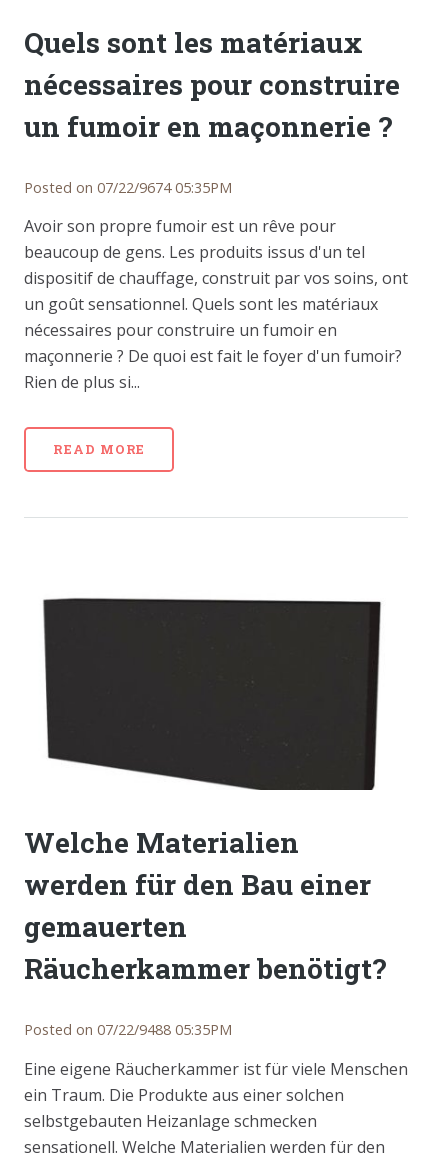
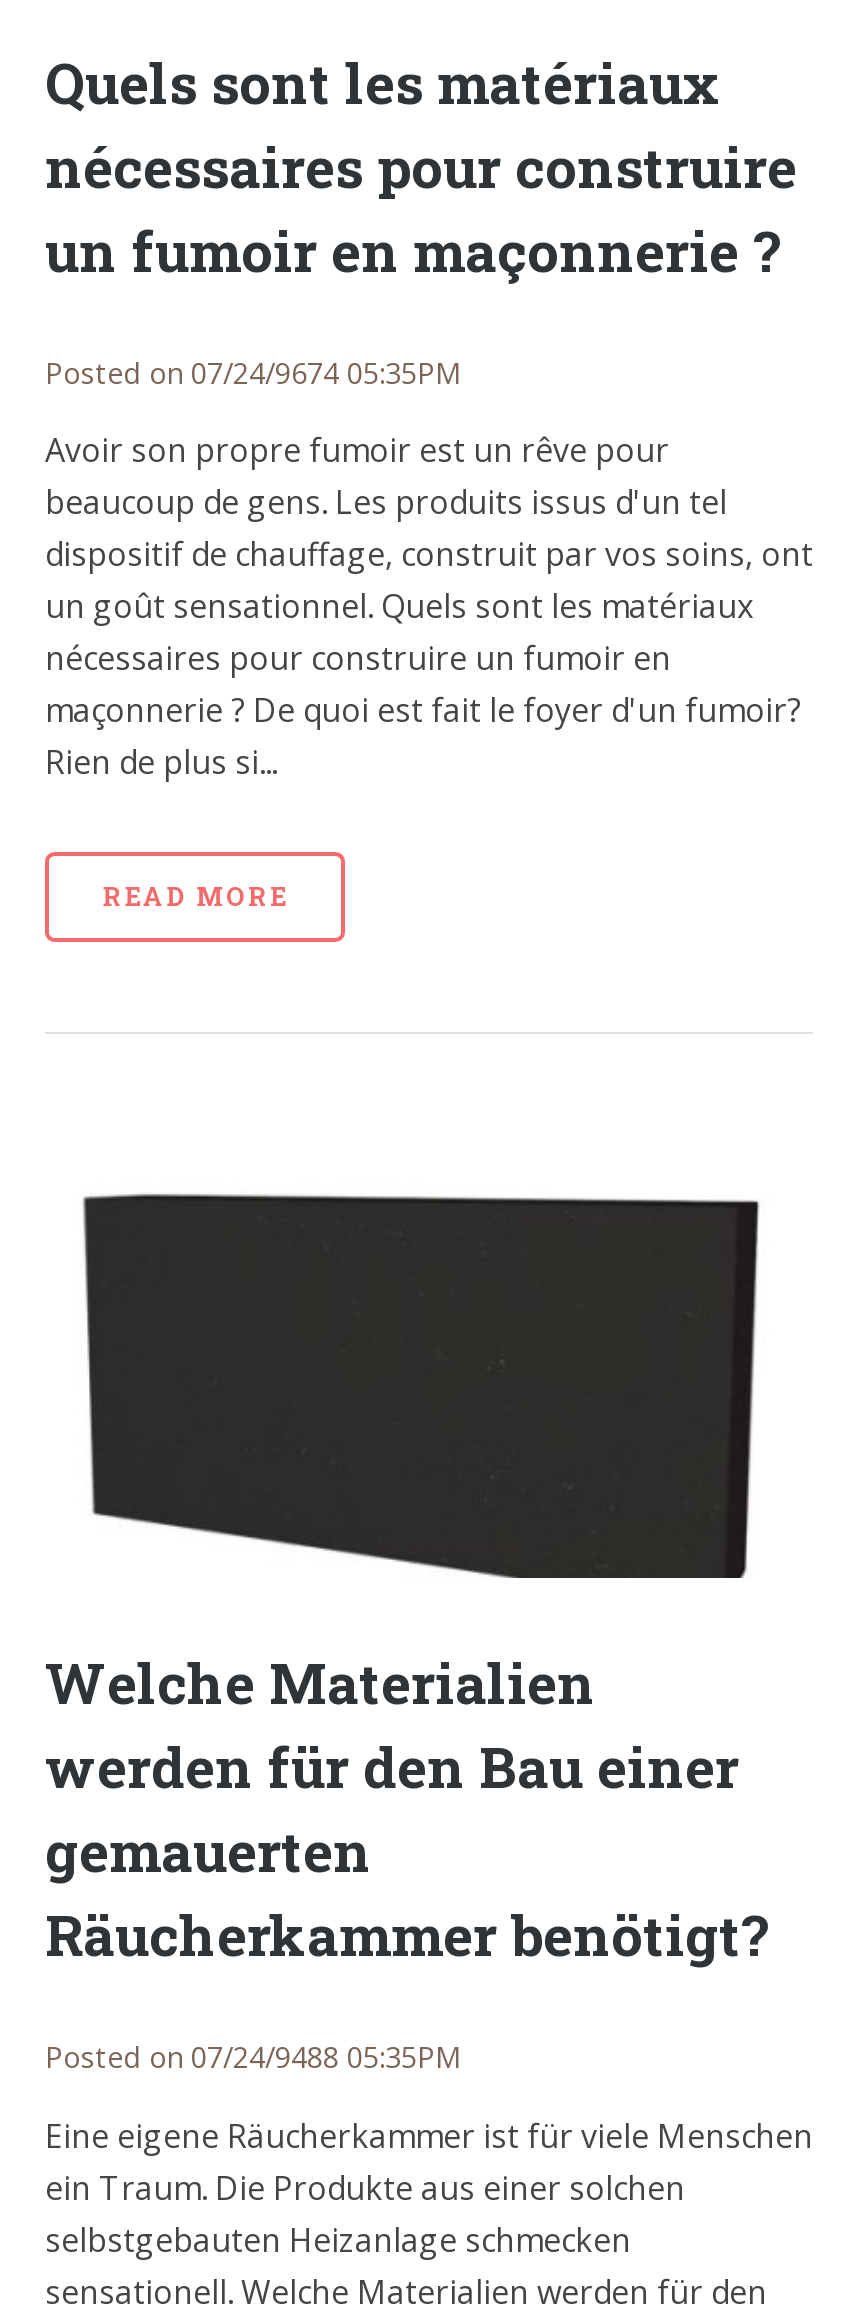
- Posted on 07/22/9674 05:35PM
+ Posted on 07/24/9674 05:35PM

- Posted on 07/22/9488 05:35PM
+ Posted on 07/24/9488 05:35PM
